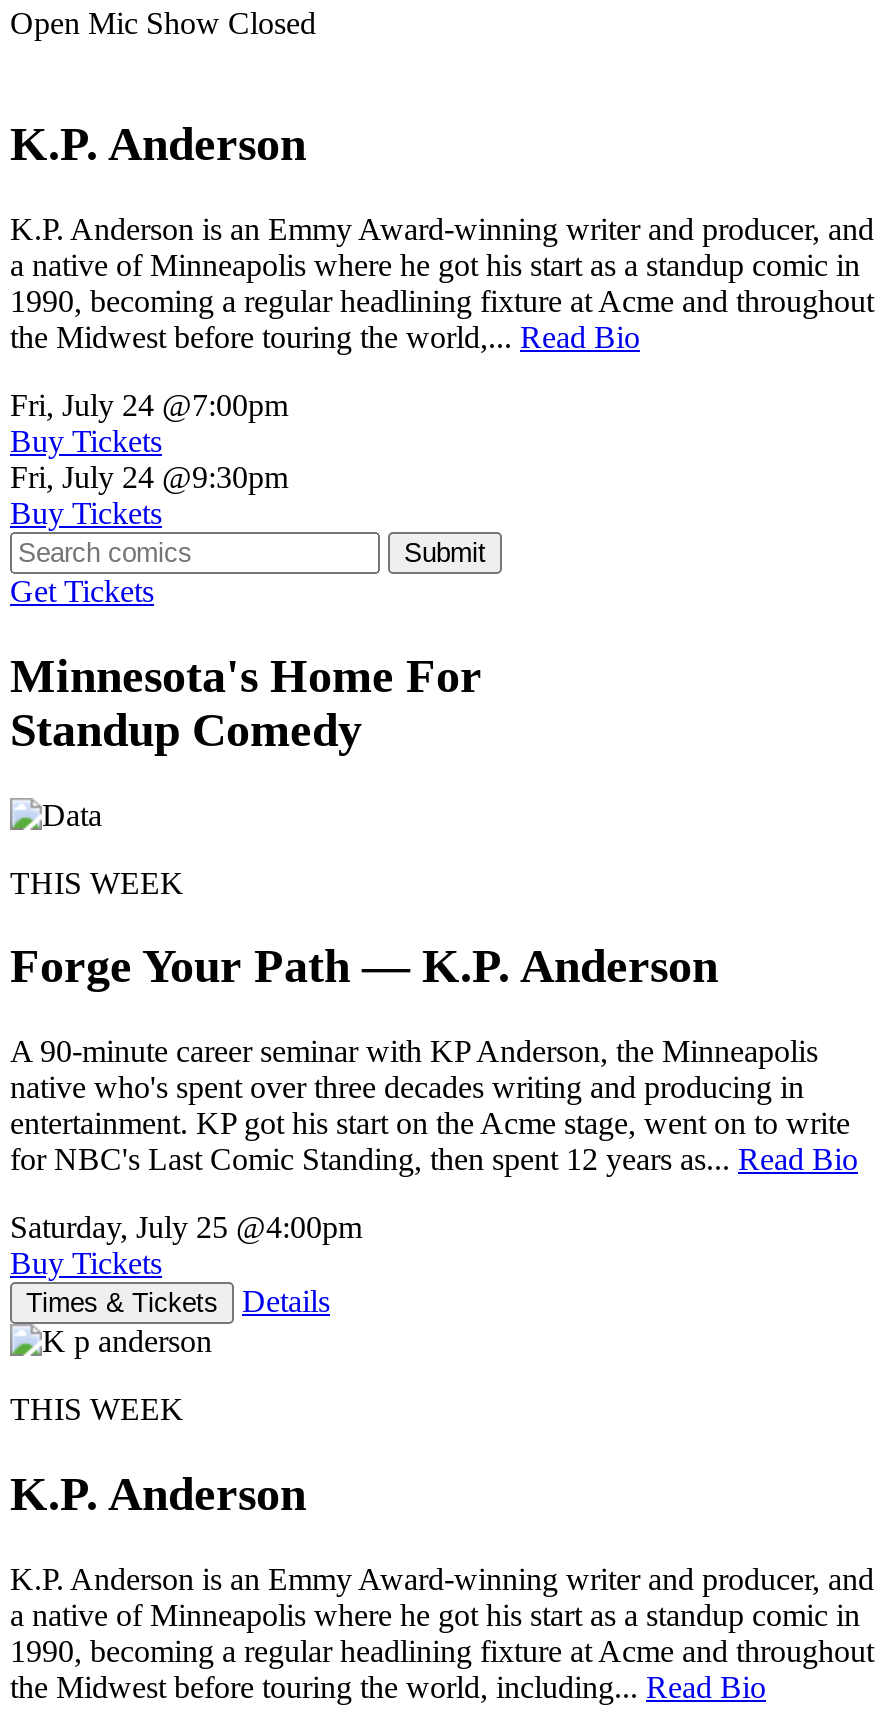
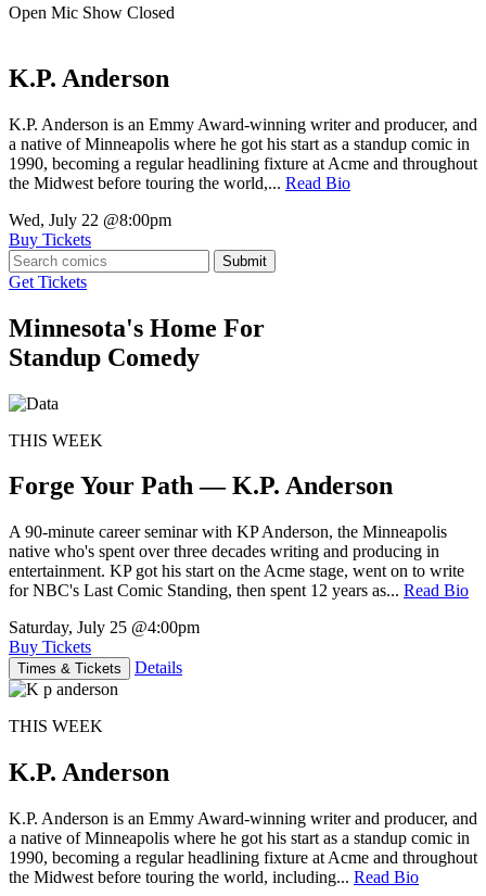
- Fri, July 24 @7:00pm
- Buy Tickets
- Fri, July 24 @9:30pm
+ Wed, July 22 @8:00pm
